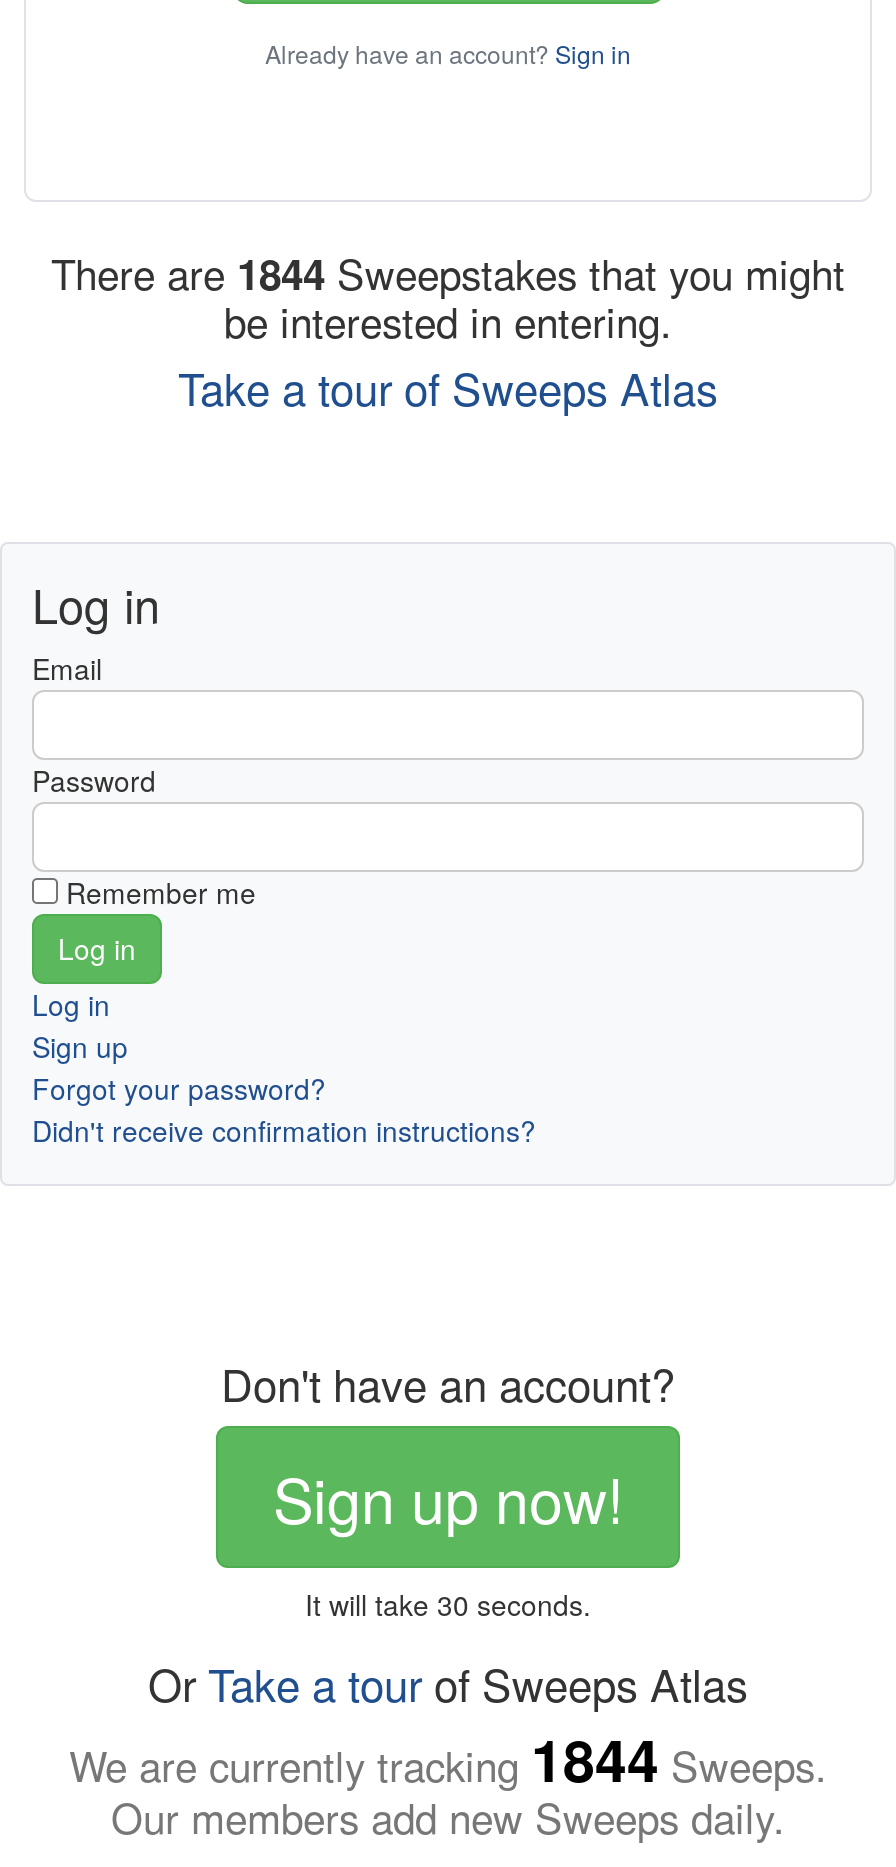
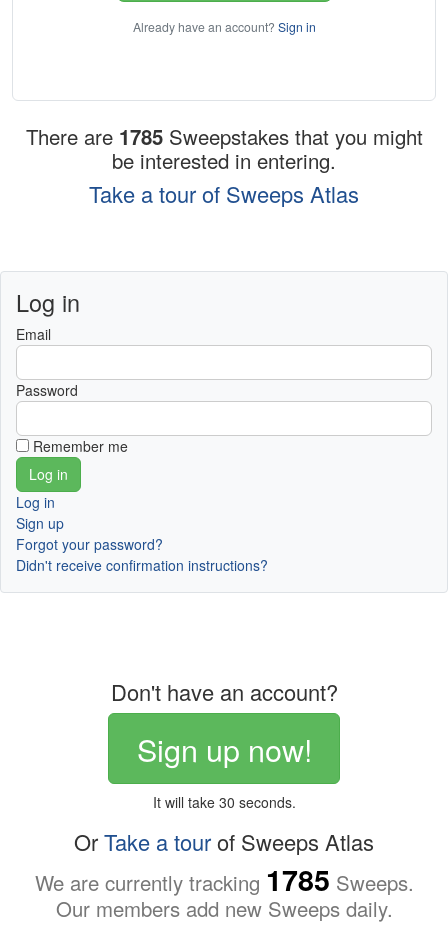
- There are 1844 Sweepstakes that you might
+ There are 1785 Sweepstakes that you might

- We are currently tracking 1844 Sweeps.
+ We are currently tracking 1785 Sweeps.
